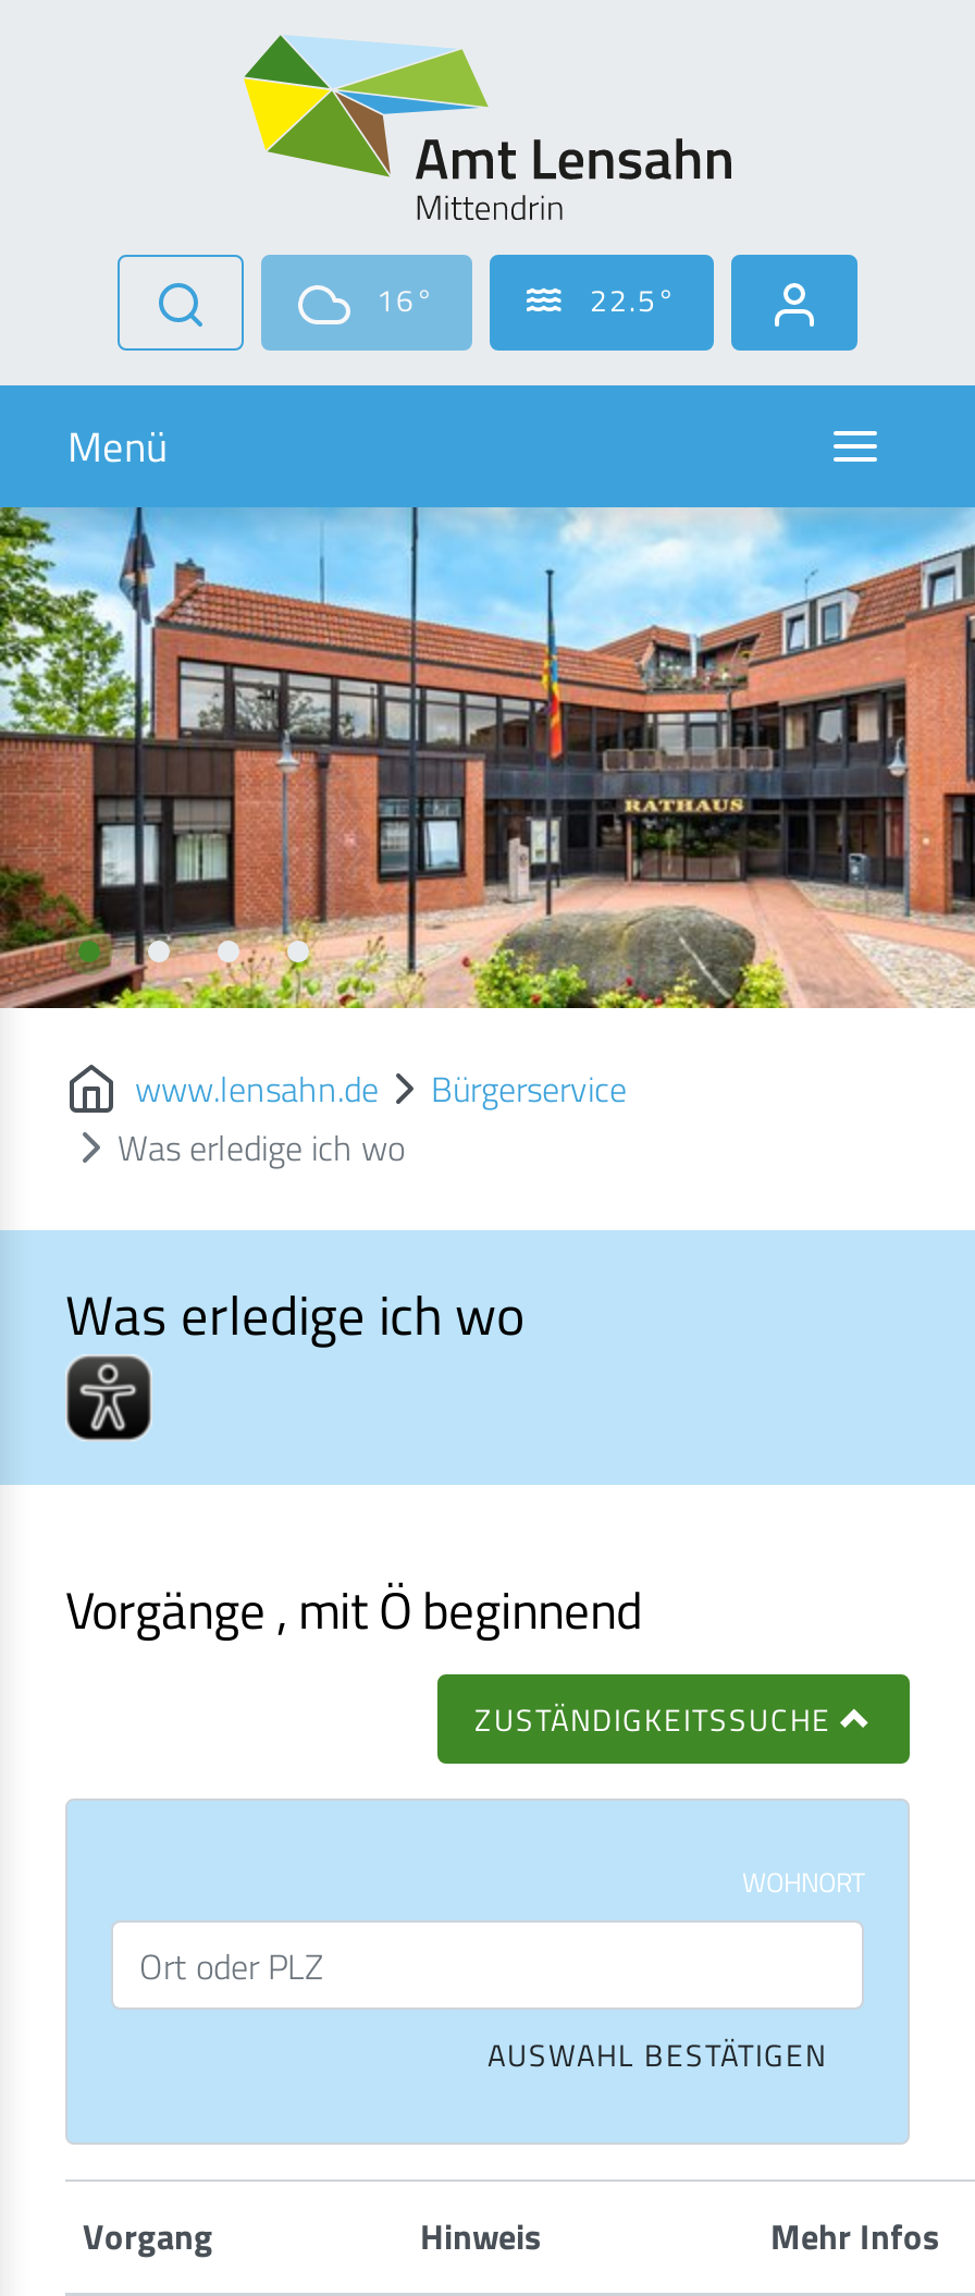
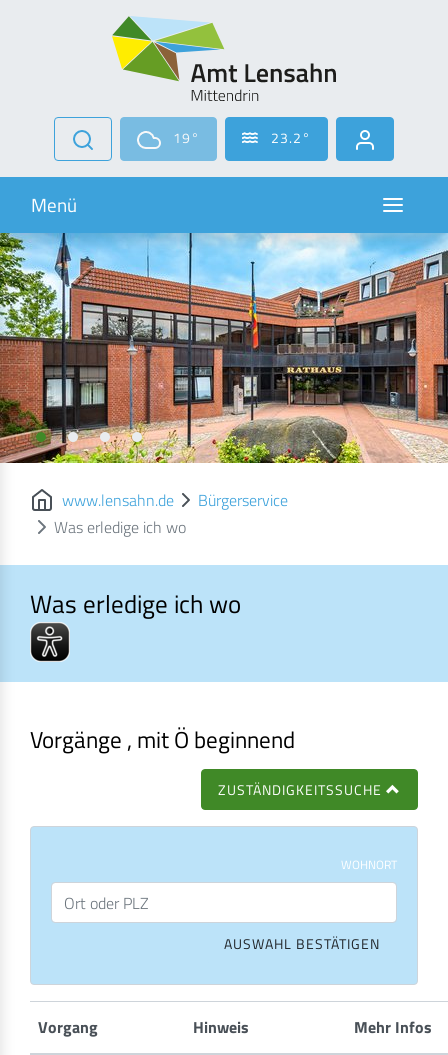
- 16°
+ 19°

- 22.5°
+ 23.2°
